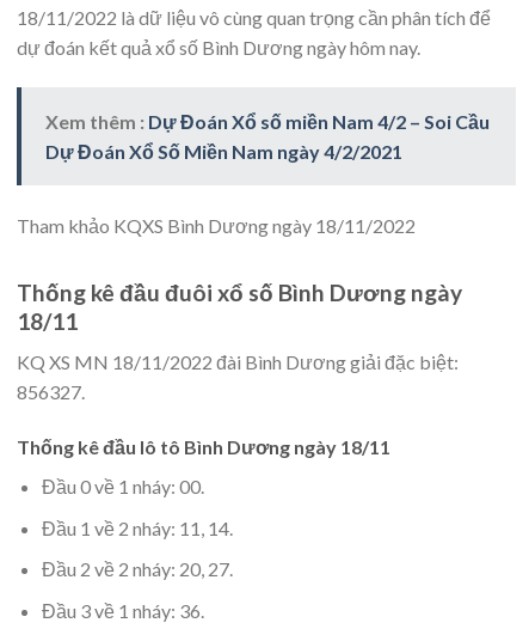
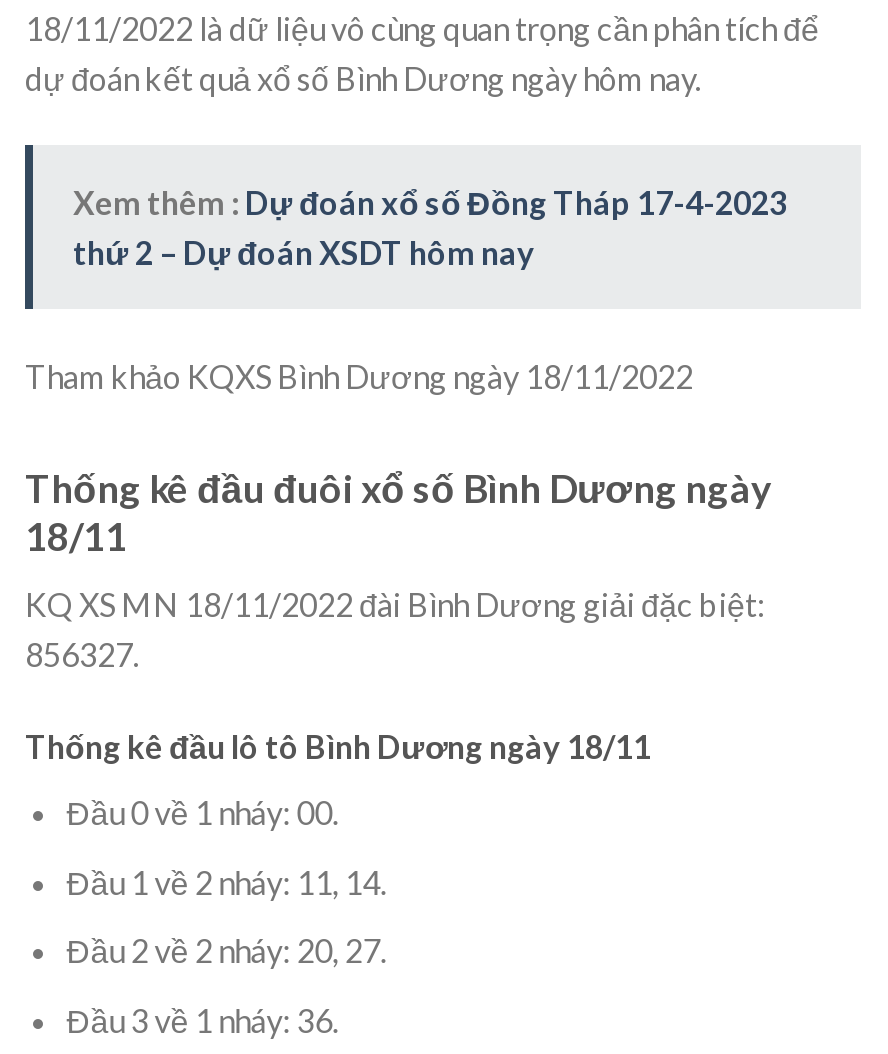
- Xem thêm : Dự Đoán Xổ số miền Nam 4/2 – Soi Cầu
- Dự Đoán Xổ Số Miền Nam ngày 4/2/2021
+ Xem thêm : Dự đoán xổ số Đồng Tháp 17-4-2023
+ thứ 2 – Dự đoán XSDT hôm nay
